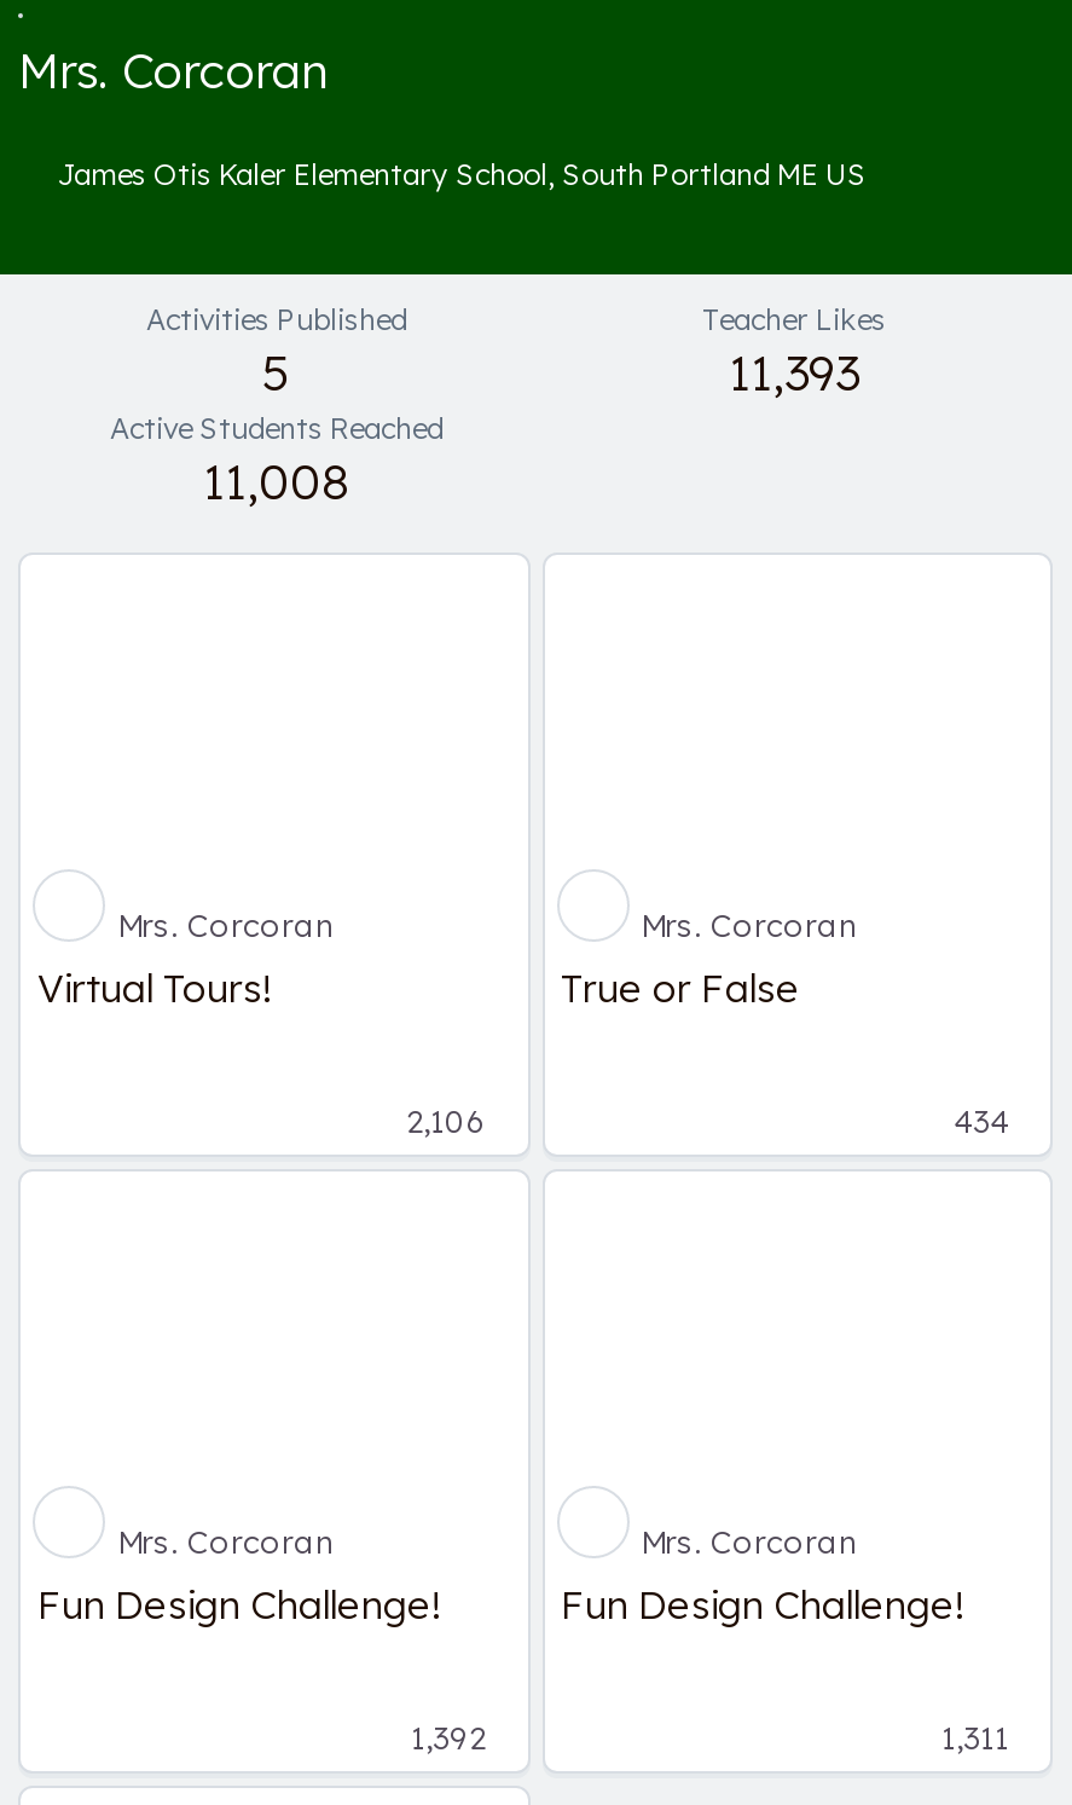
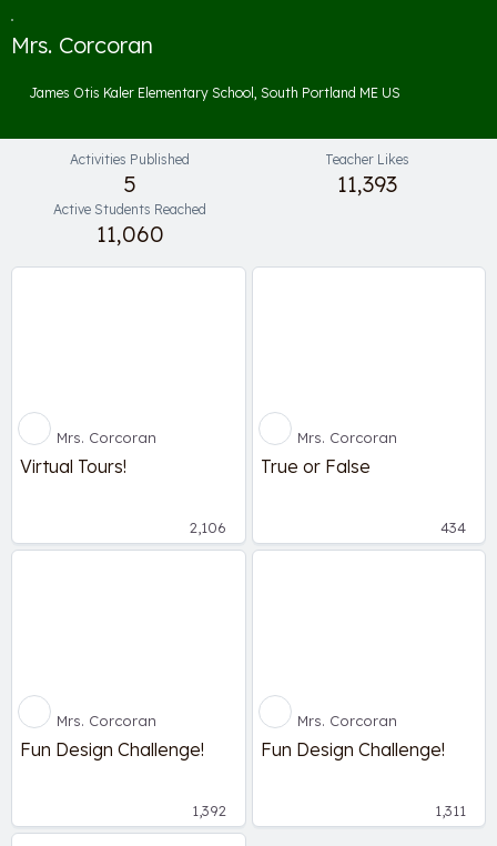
- 11,008
+ 11,060
